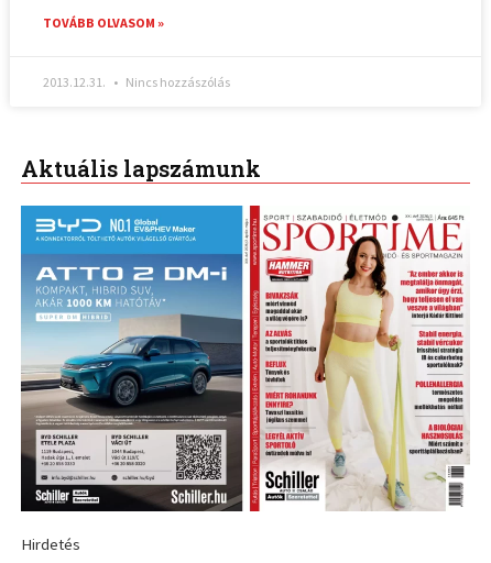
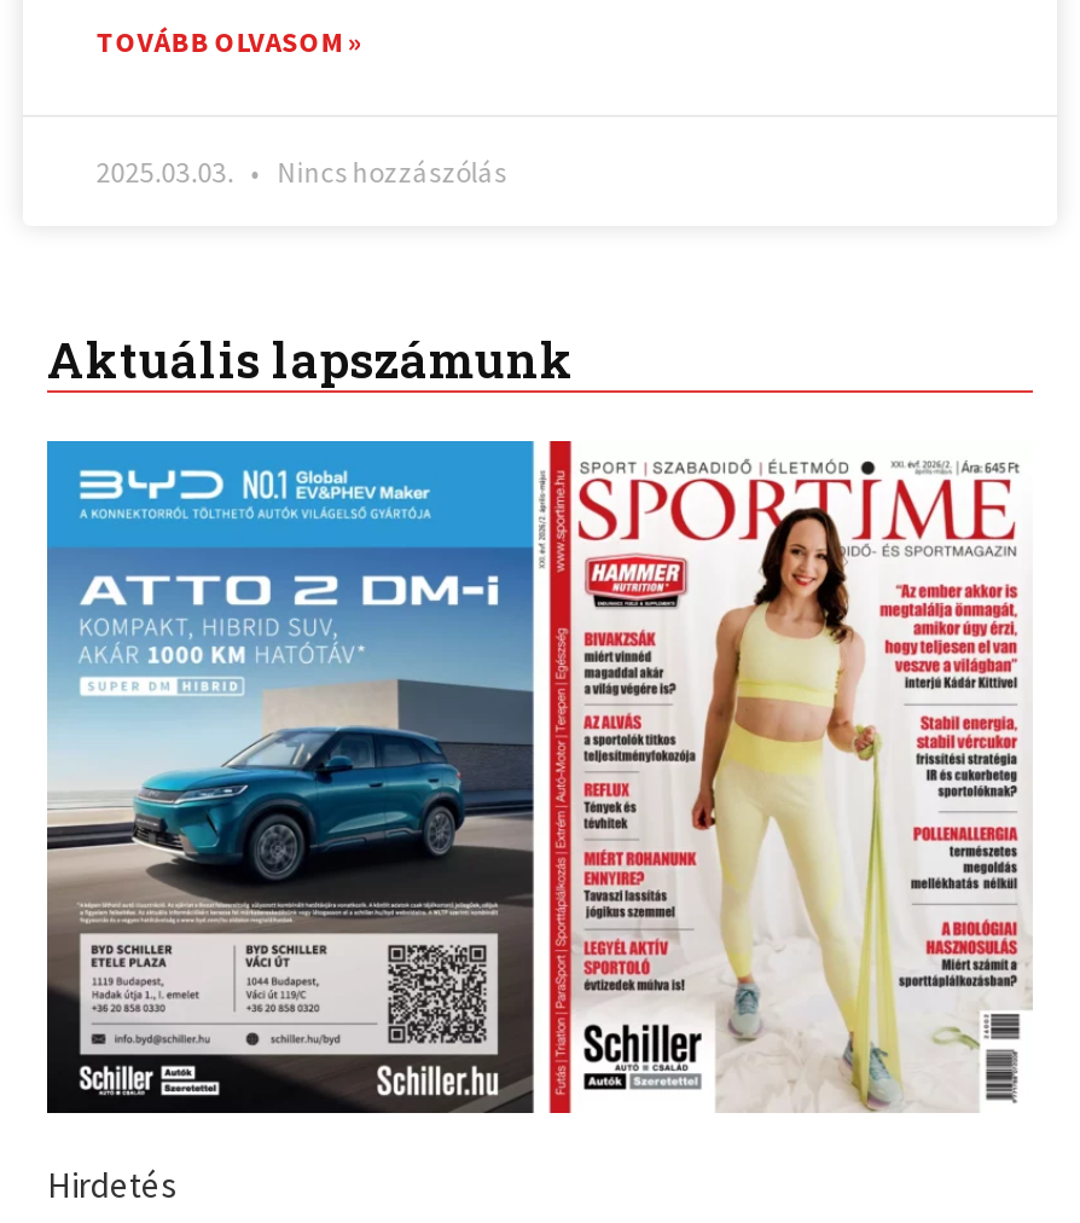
- 2013.12.31. Nincs hozzászólás
+ 2025.03.03. Nincs hozzászólás
